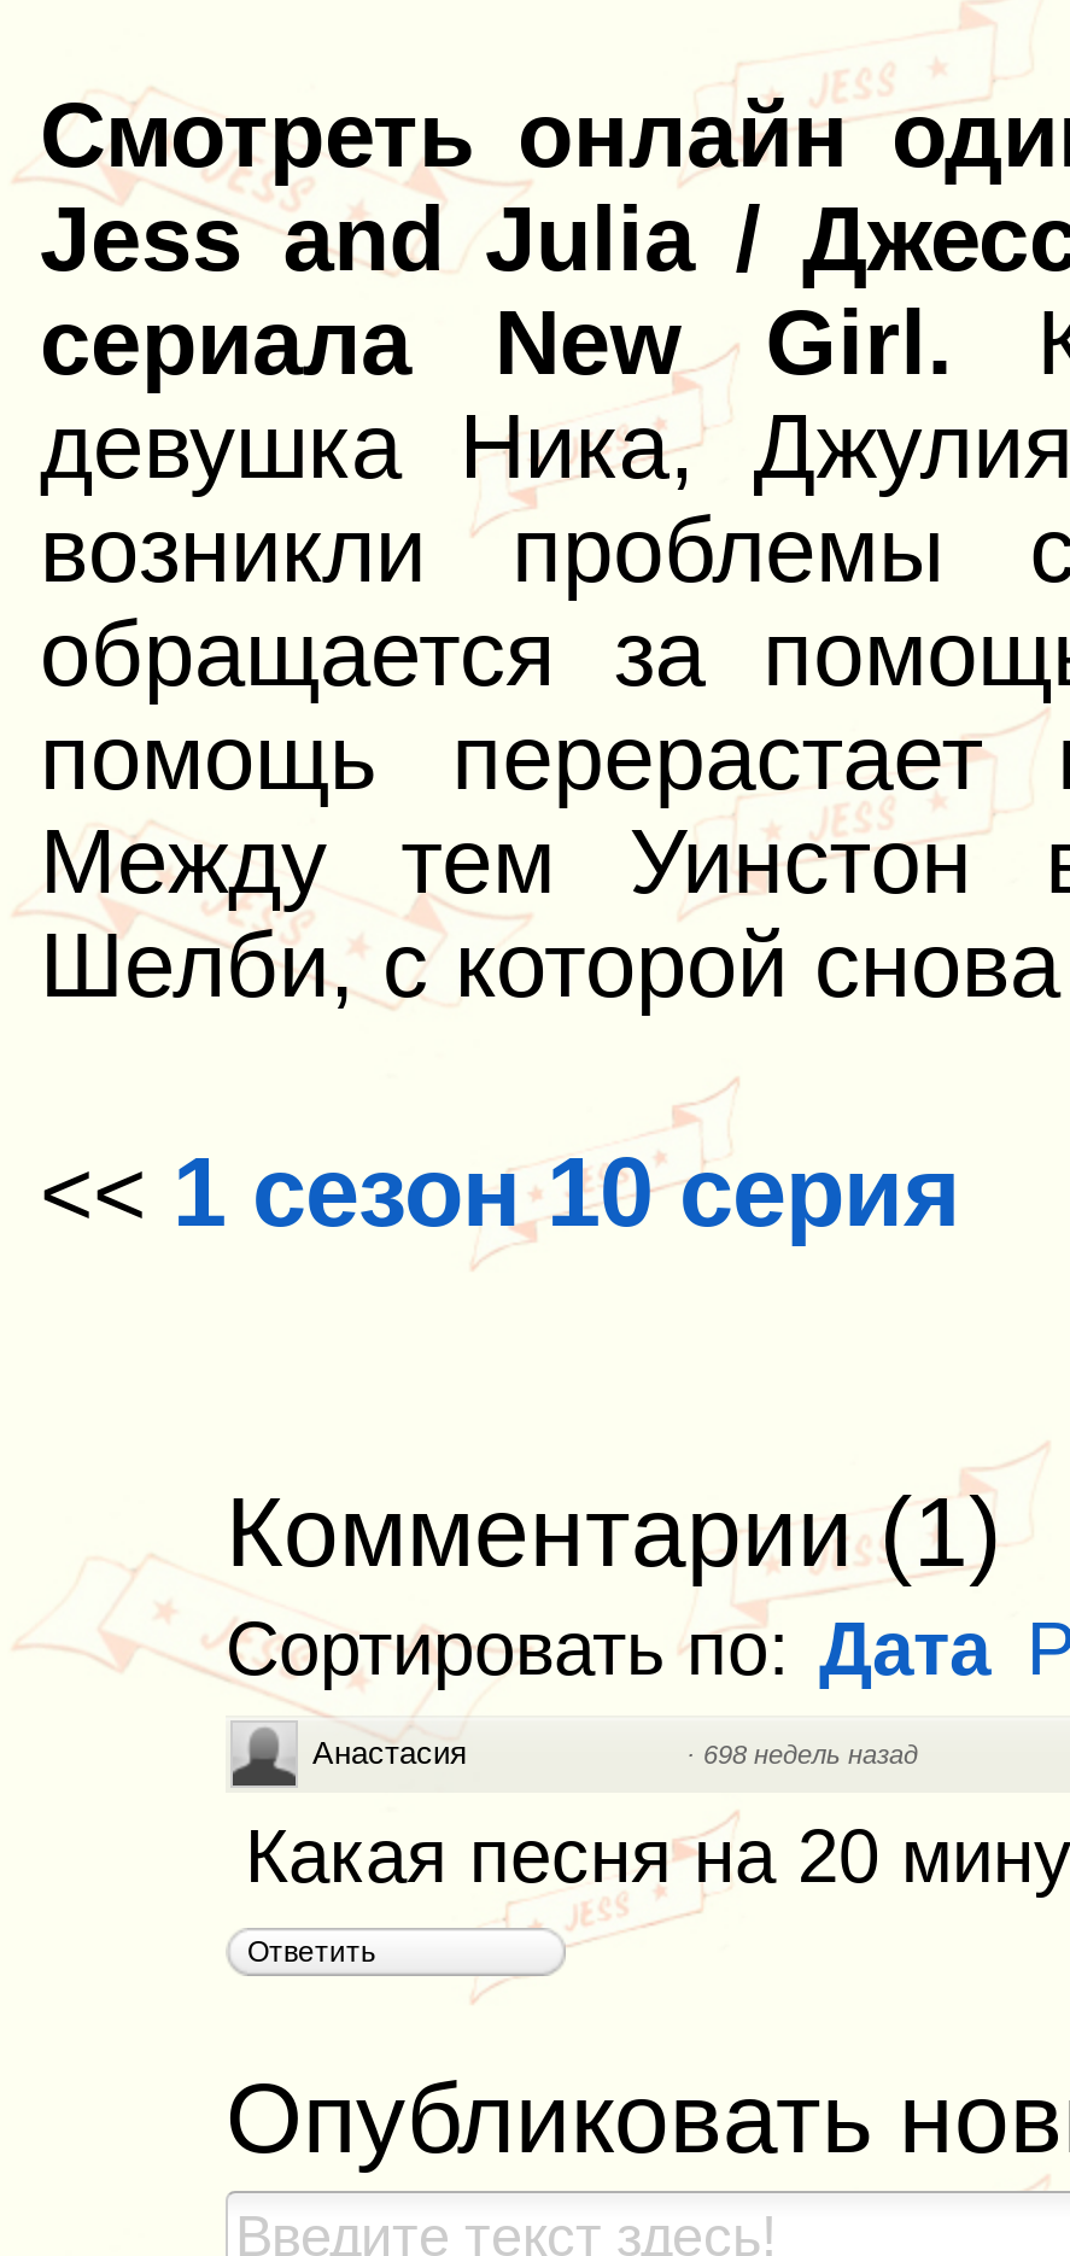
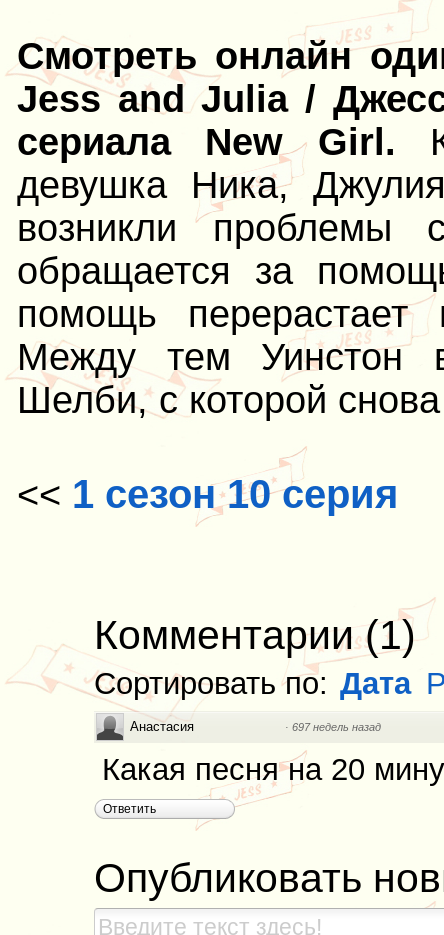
- · 698 недель назад
+ · 697 недель назад
